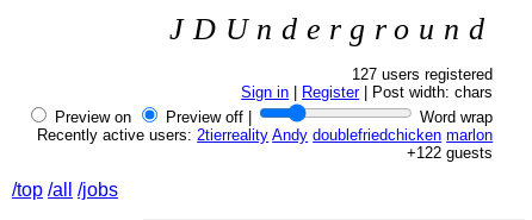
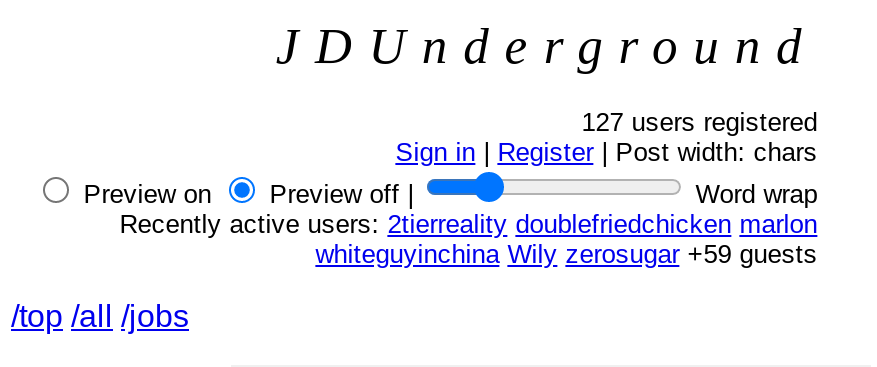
- Recently active users: 2tierreality Andy doublefriedchicken marlon
- +122 guests
+ Recently active users: 2tierreality doublefriedchicken marlon
+ whiteguyinchina Wily zerosugar +59 guests
